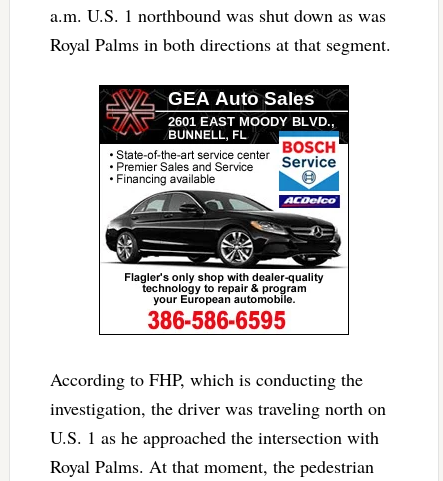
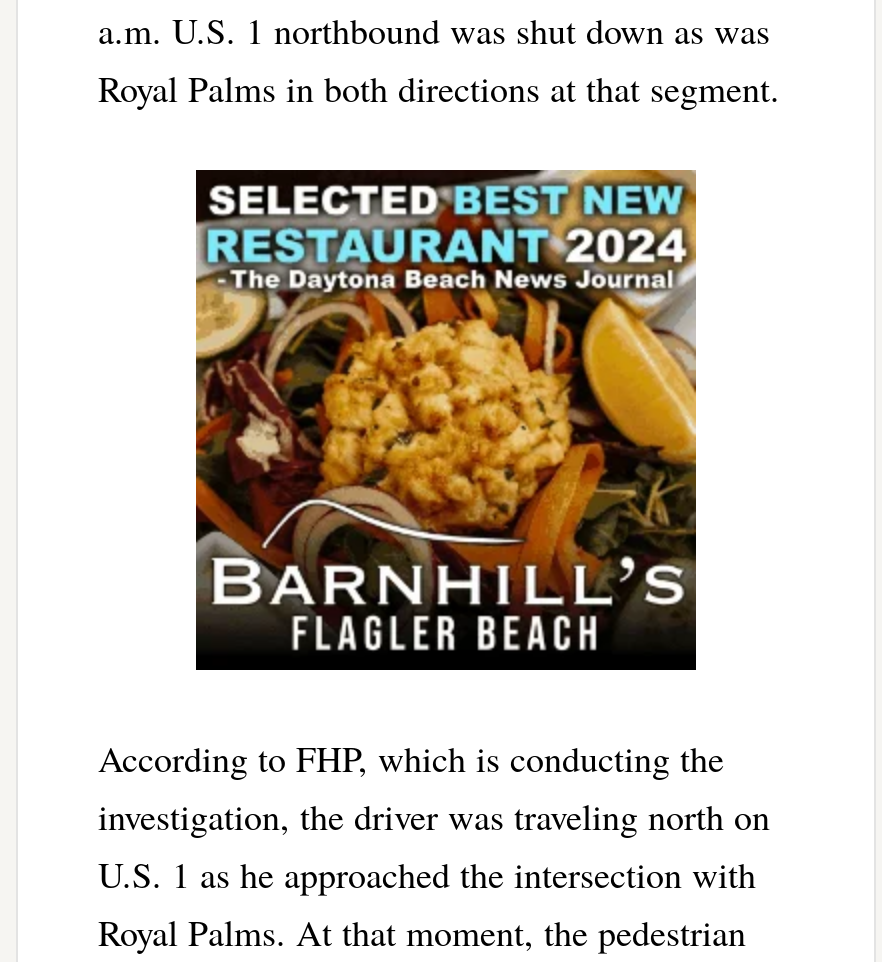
- [image]
+ [image]
